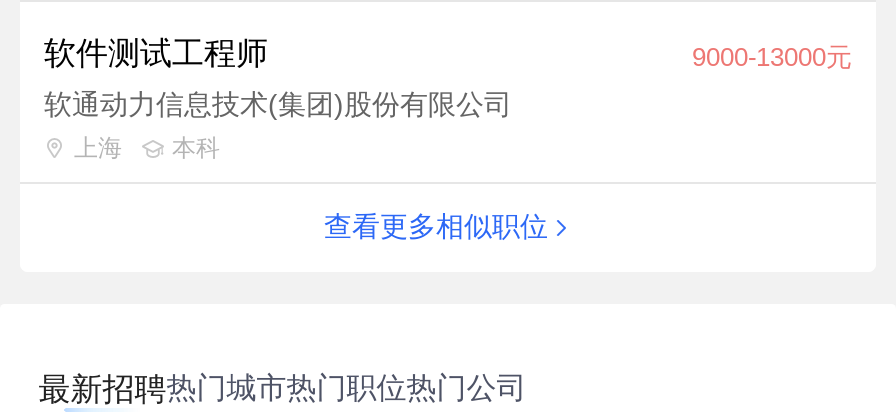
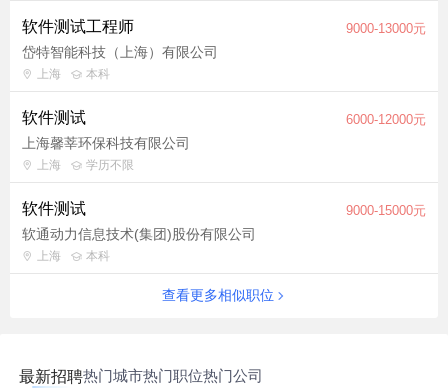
+ 岱特智能科技（上海）有限公司
+ 上海
+ 本科
+ 软件测试
+ 6000-12000元
+ 上海馨莘环保科技有限公司
+ 上海
+ 学历不限
+ 软件测试
+ 9000-15000元
